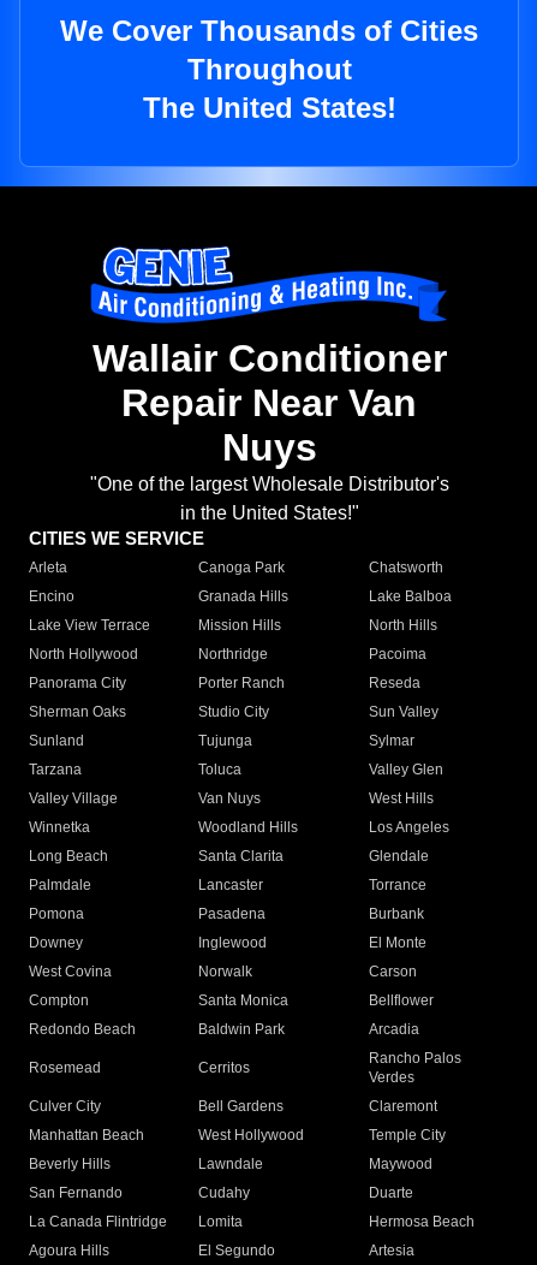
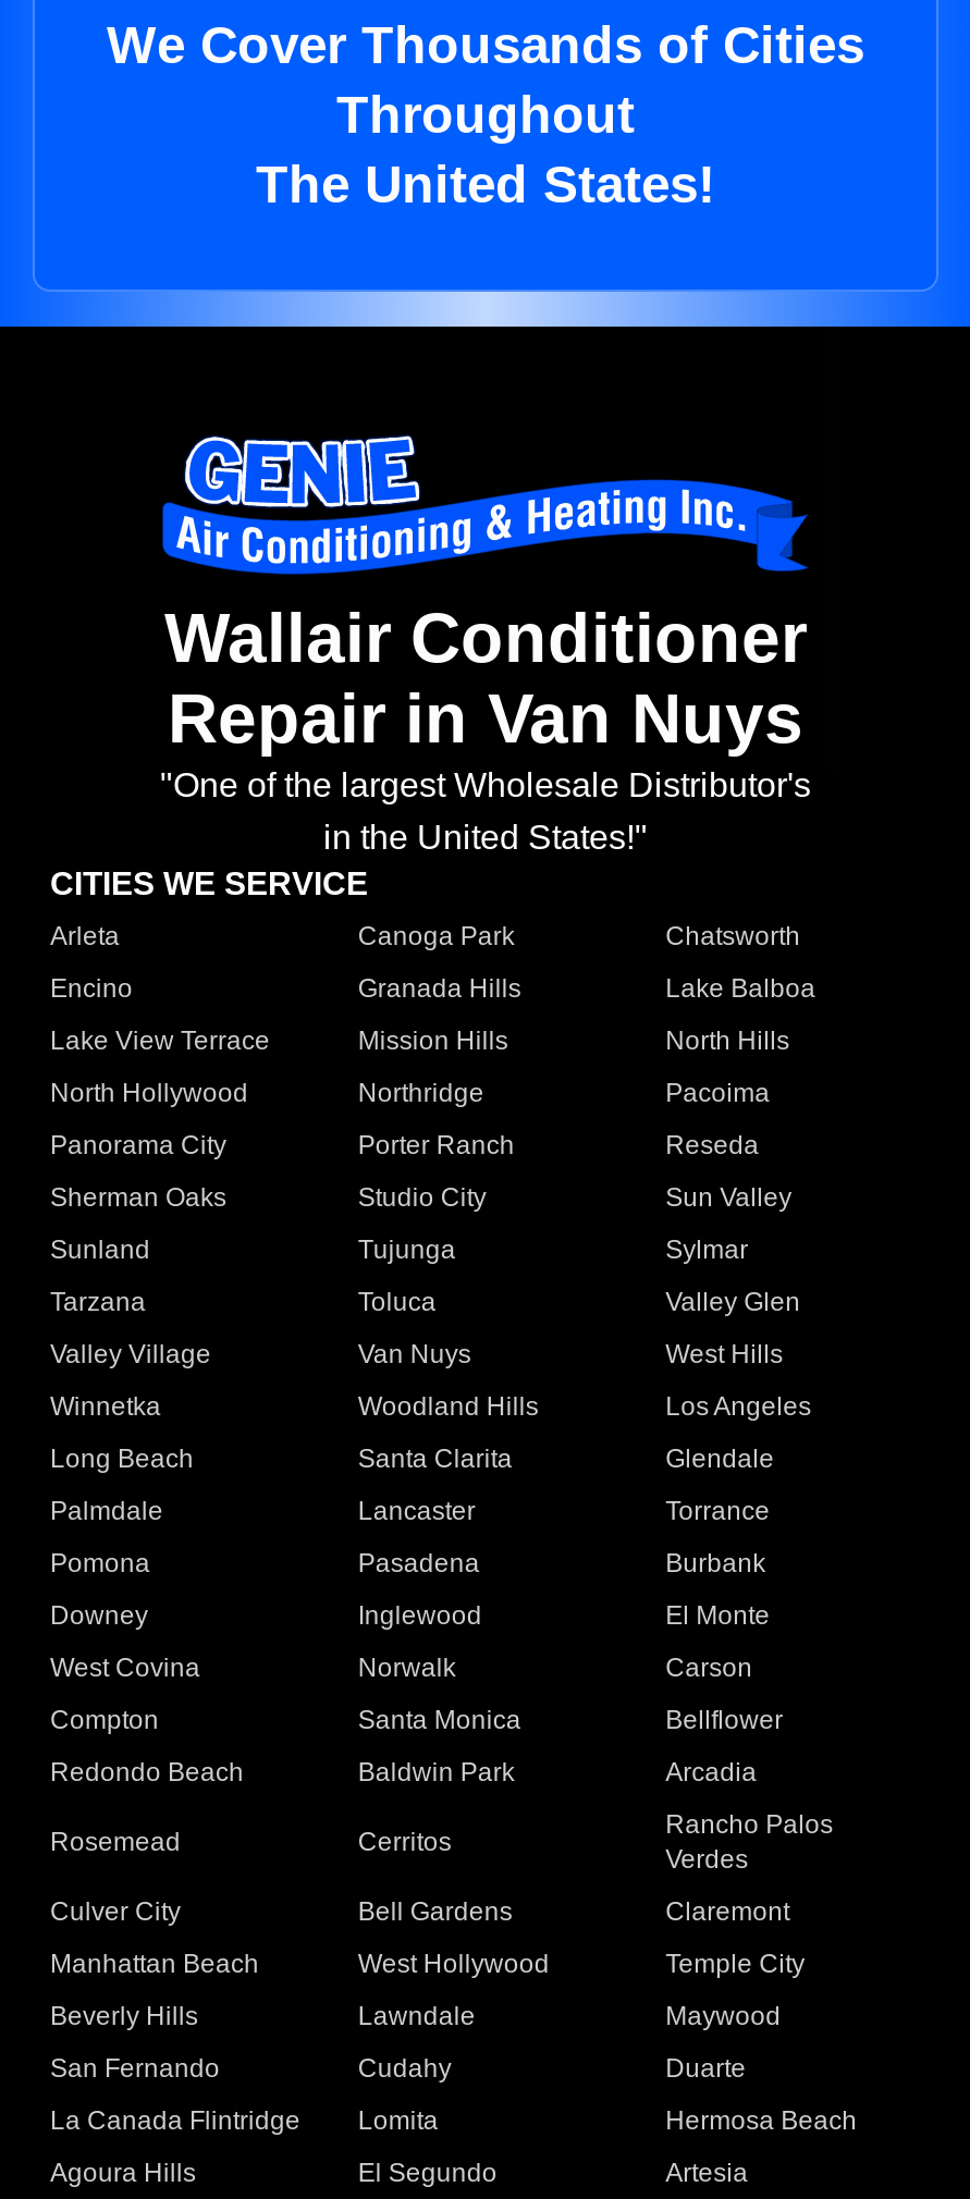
- Repair Near Van
- Nuys
+ Repair in Van Nuys
